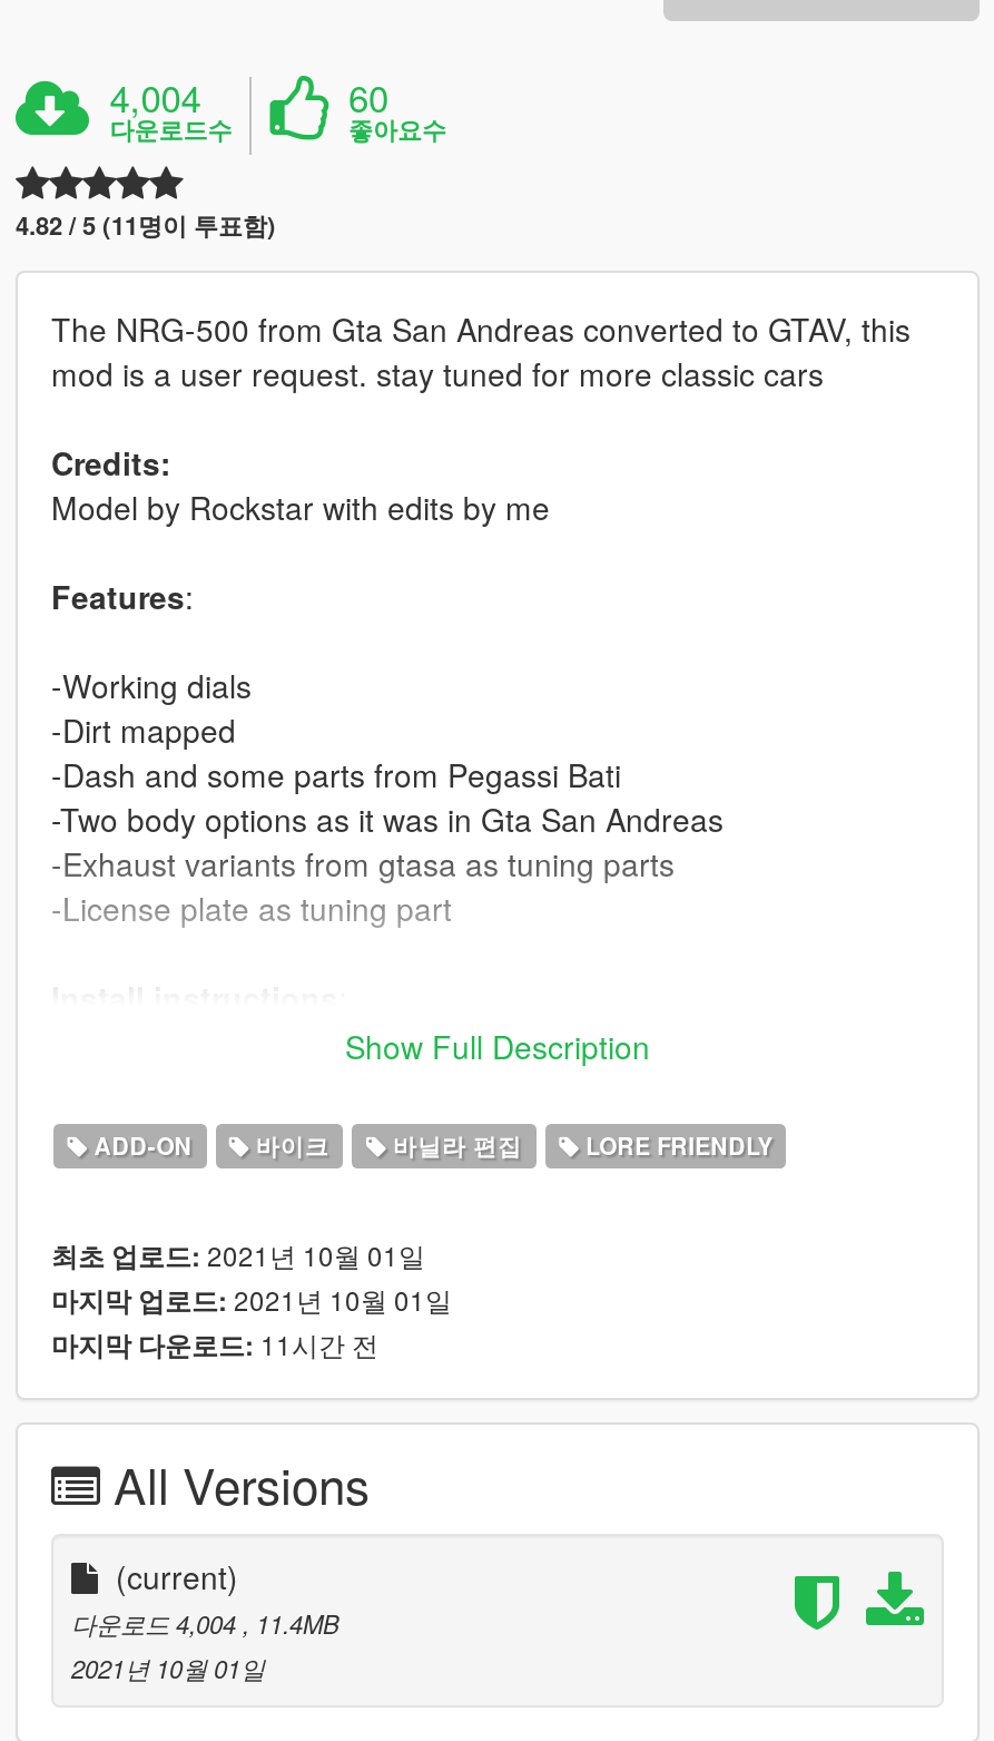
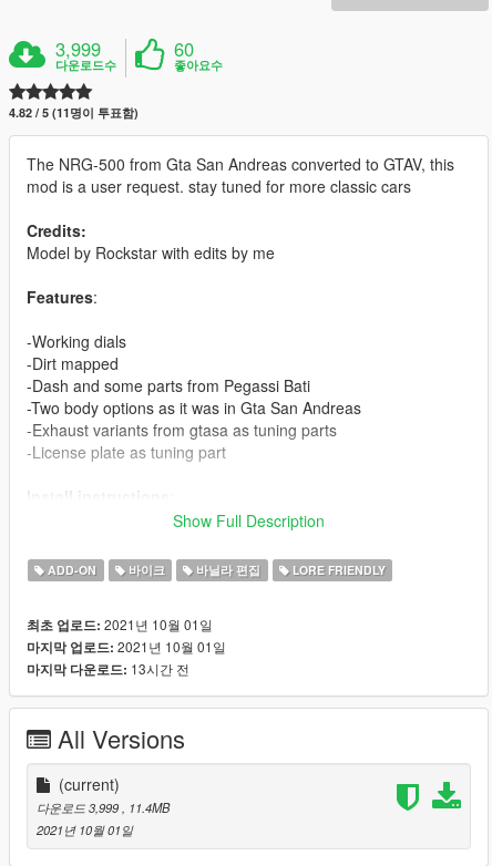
- 4,004
+ 3,999

- 마지막 다운로드: 11시간 전
+ 마지막 다운로드: 13시간 전

- 다운로드 4,004, 11.4MB
+ 다운로드 3,999, 11.4MB
